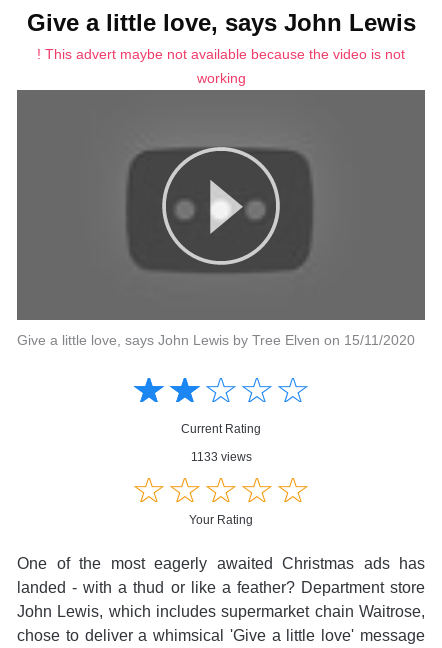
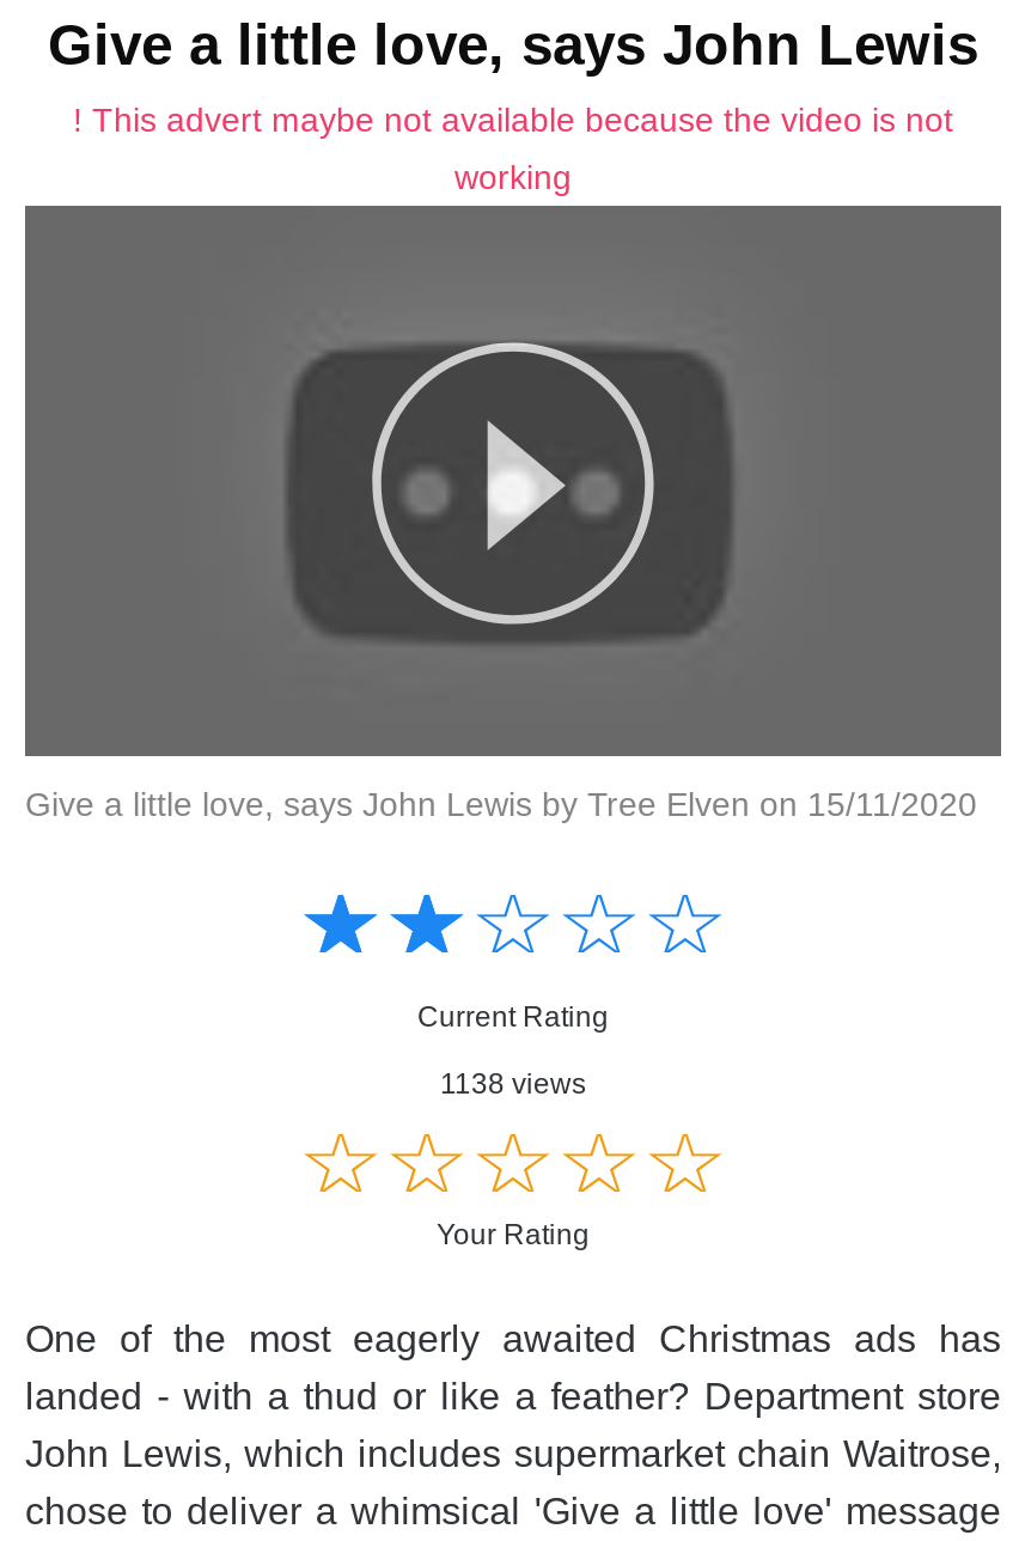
- 1133 views
+ 1138 views
